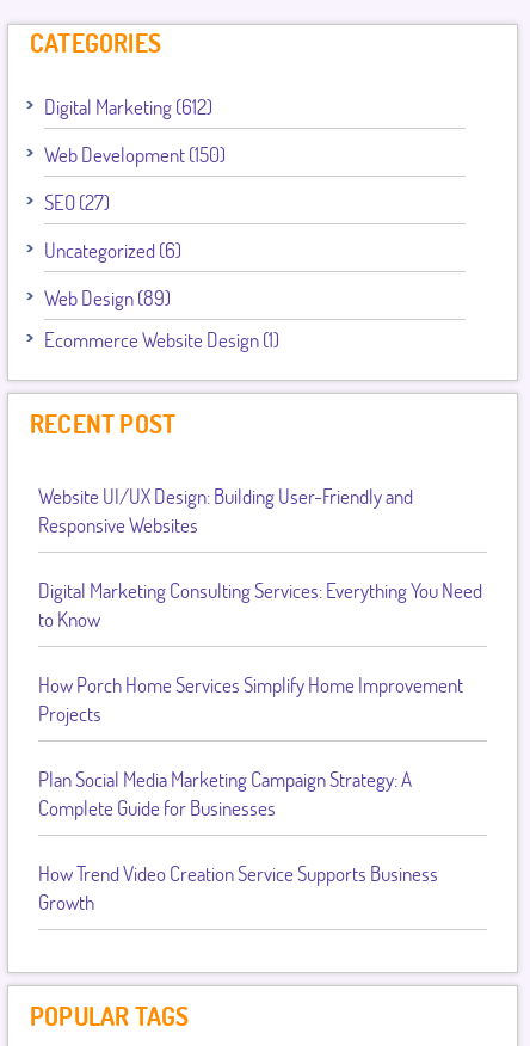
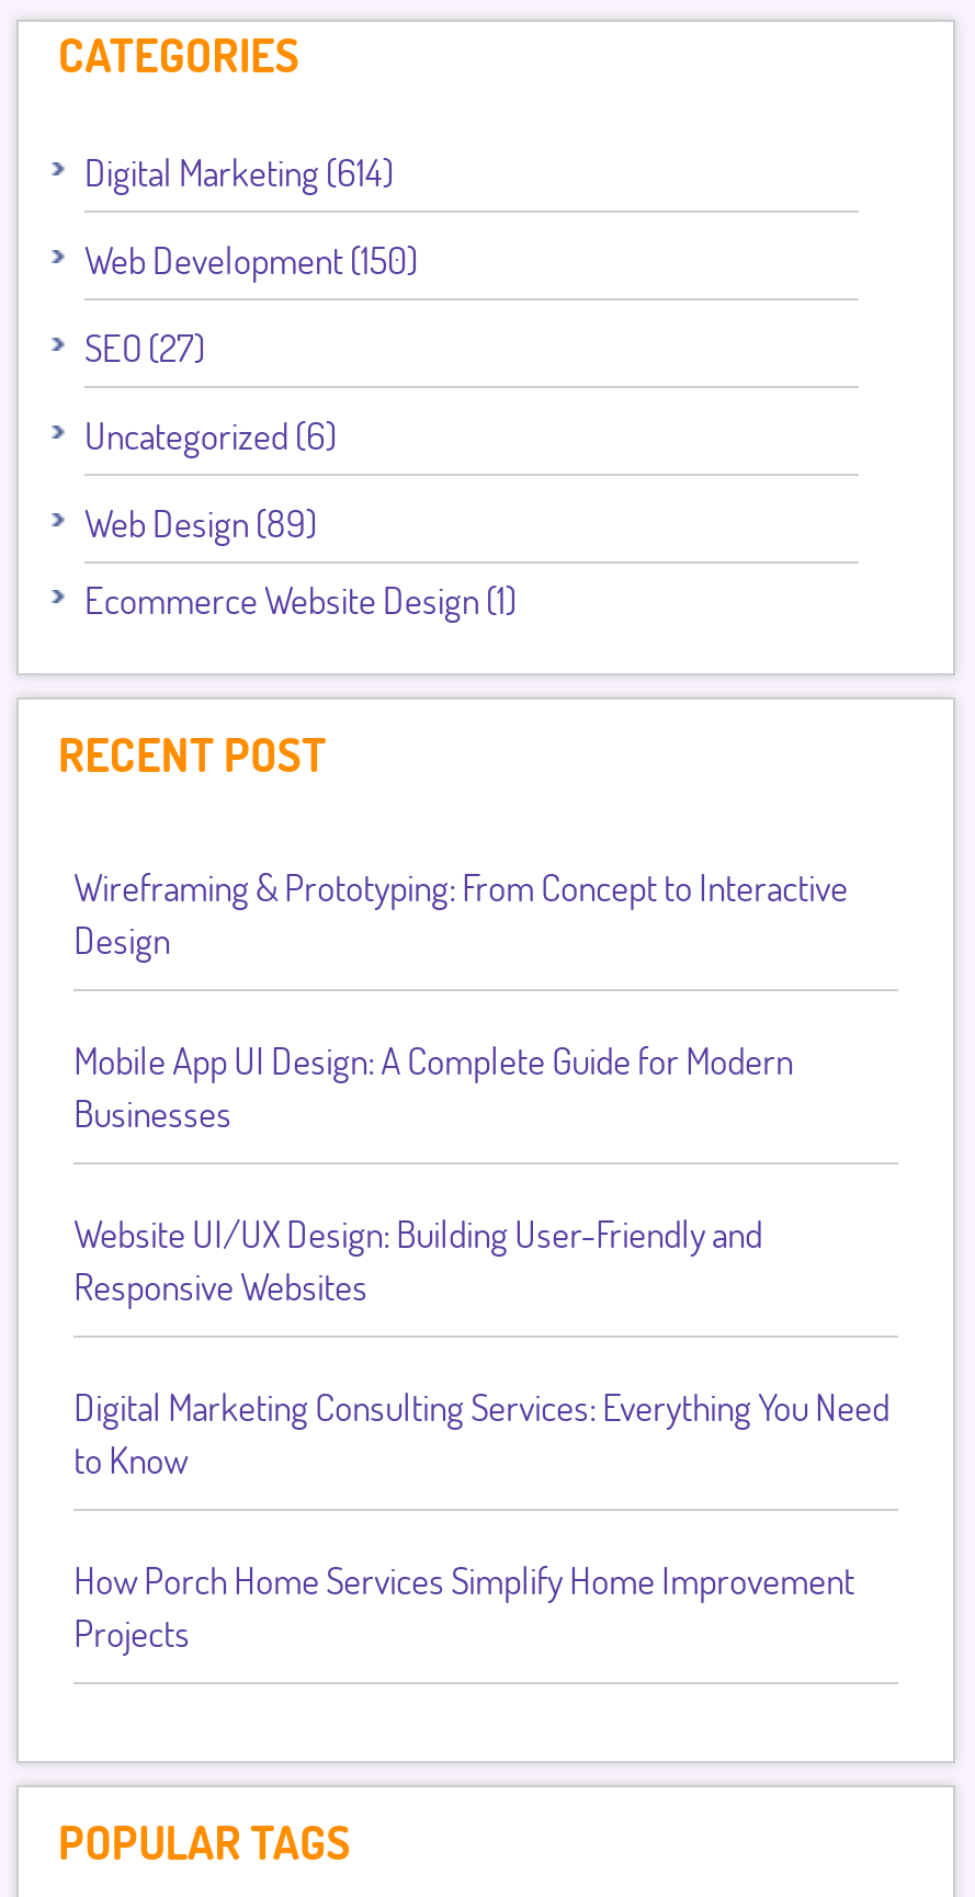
- Digital Marketing (612)
+ Digital Marketing (614)

+ Wireframing & Prototyping: From Concept to Interactive
+ Design
+ Mobile App UI Design: A Complete Guide for Modern
+ Businesses

moved down: Website UI/UX Design: Building User-Friendly and | Responsive Websites | Digital Marketing Consulting Services: Everything You Need | to Know | How Porch Home Services Simplify Home Improvement | Projects

- Plan Social Media Marketing Campaign Strategy: A
- Complete Guide for Businesses
- How Trend Video Creation Service Supports Business
- Growth
